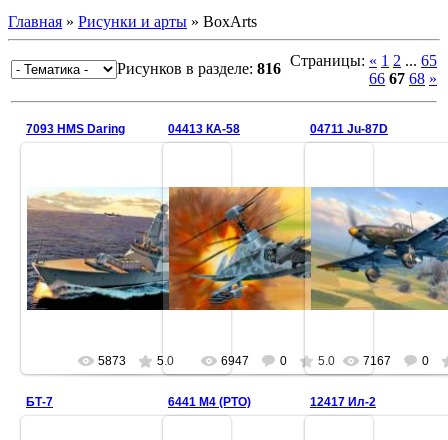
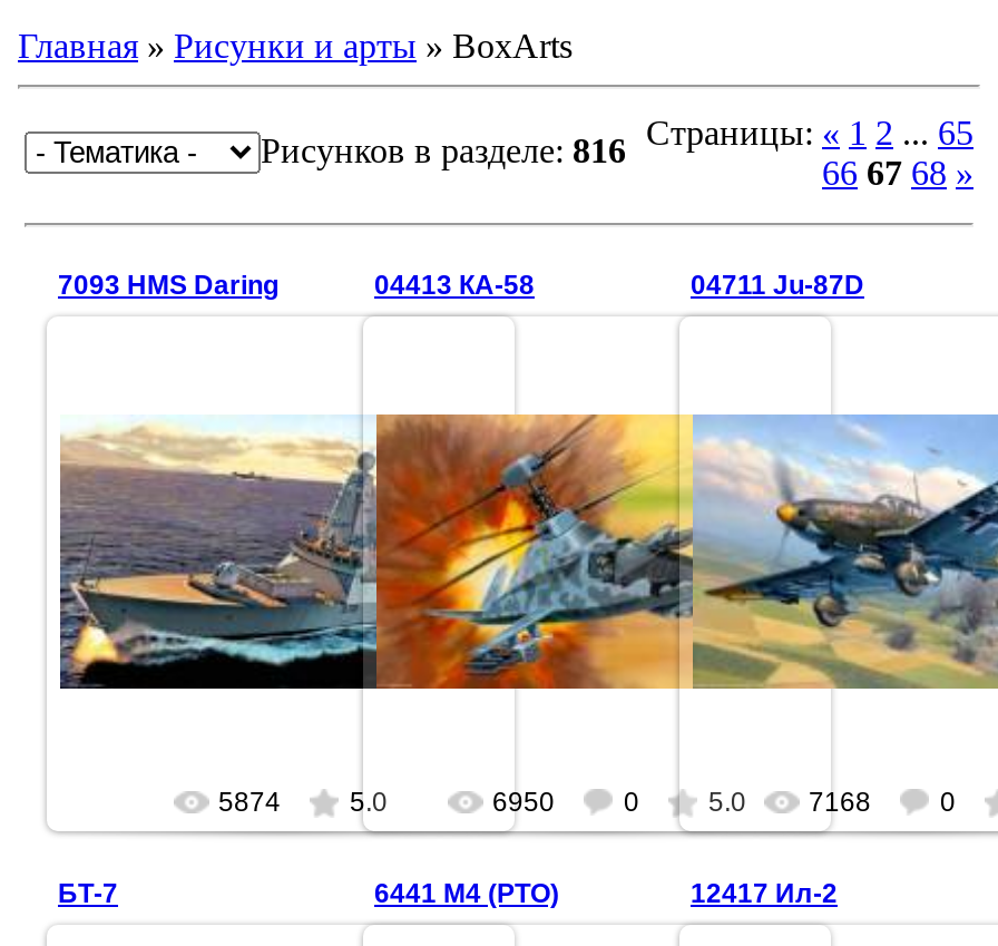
- 5873
+ 5874

- 6947
+ 6950

- 5.0 7167
+ 5.0 7168
